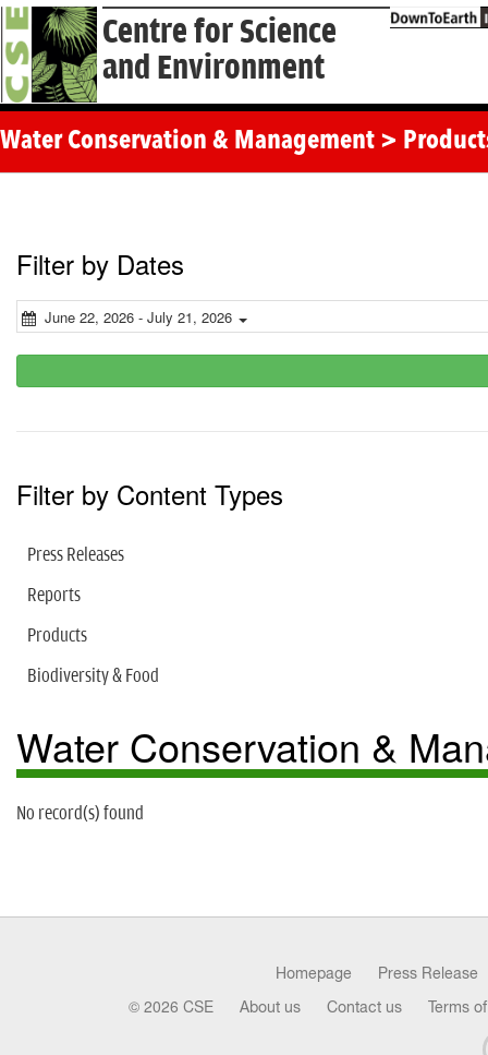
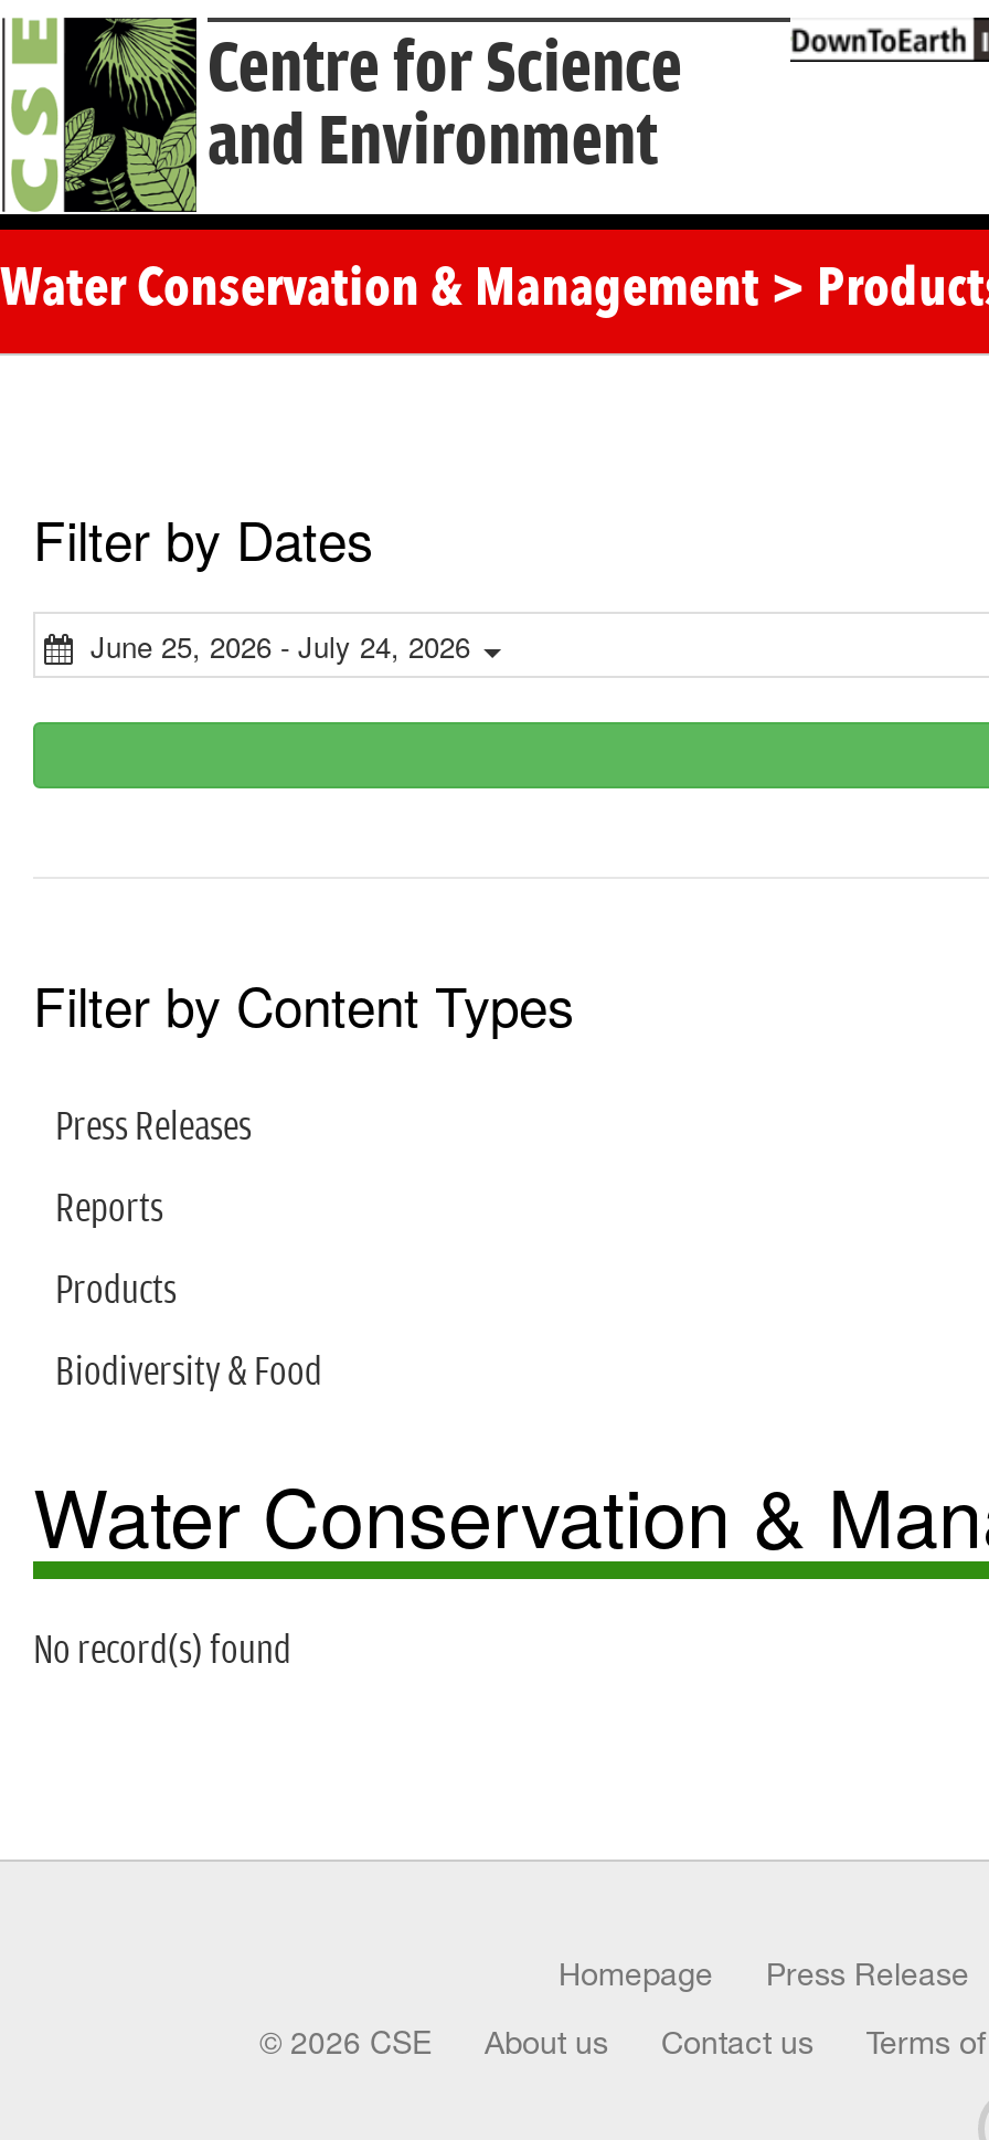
- June 22, 2026 - July 21, 2026
+ June 25, 2026 - July 24, 2026
